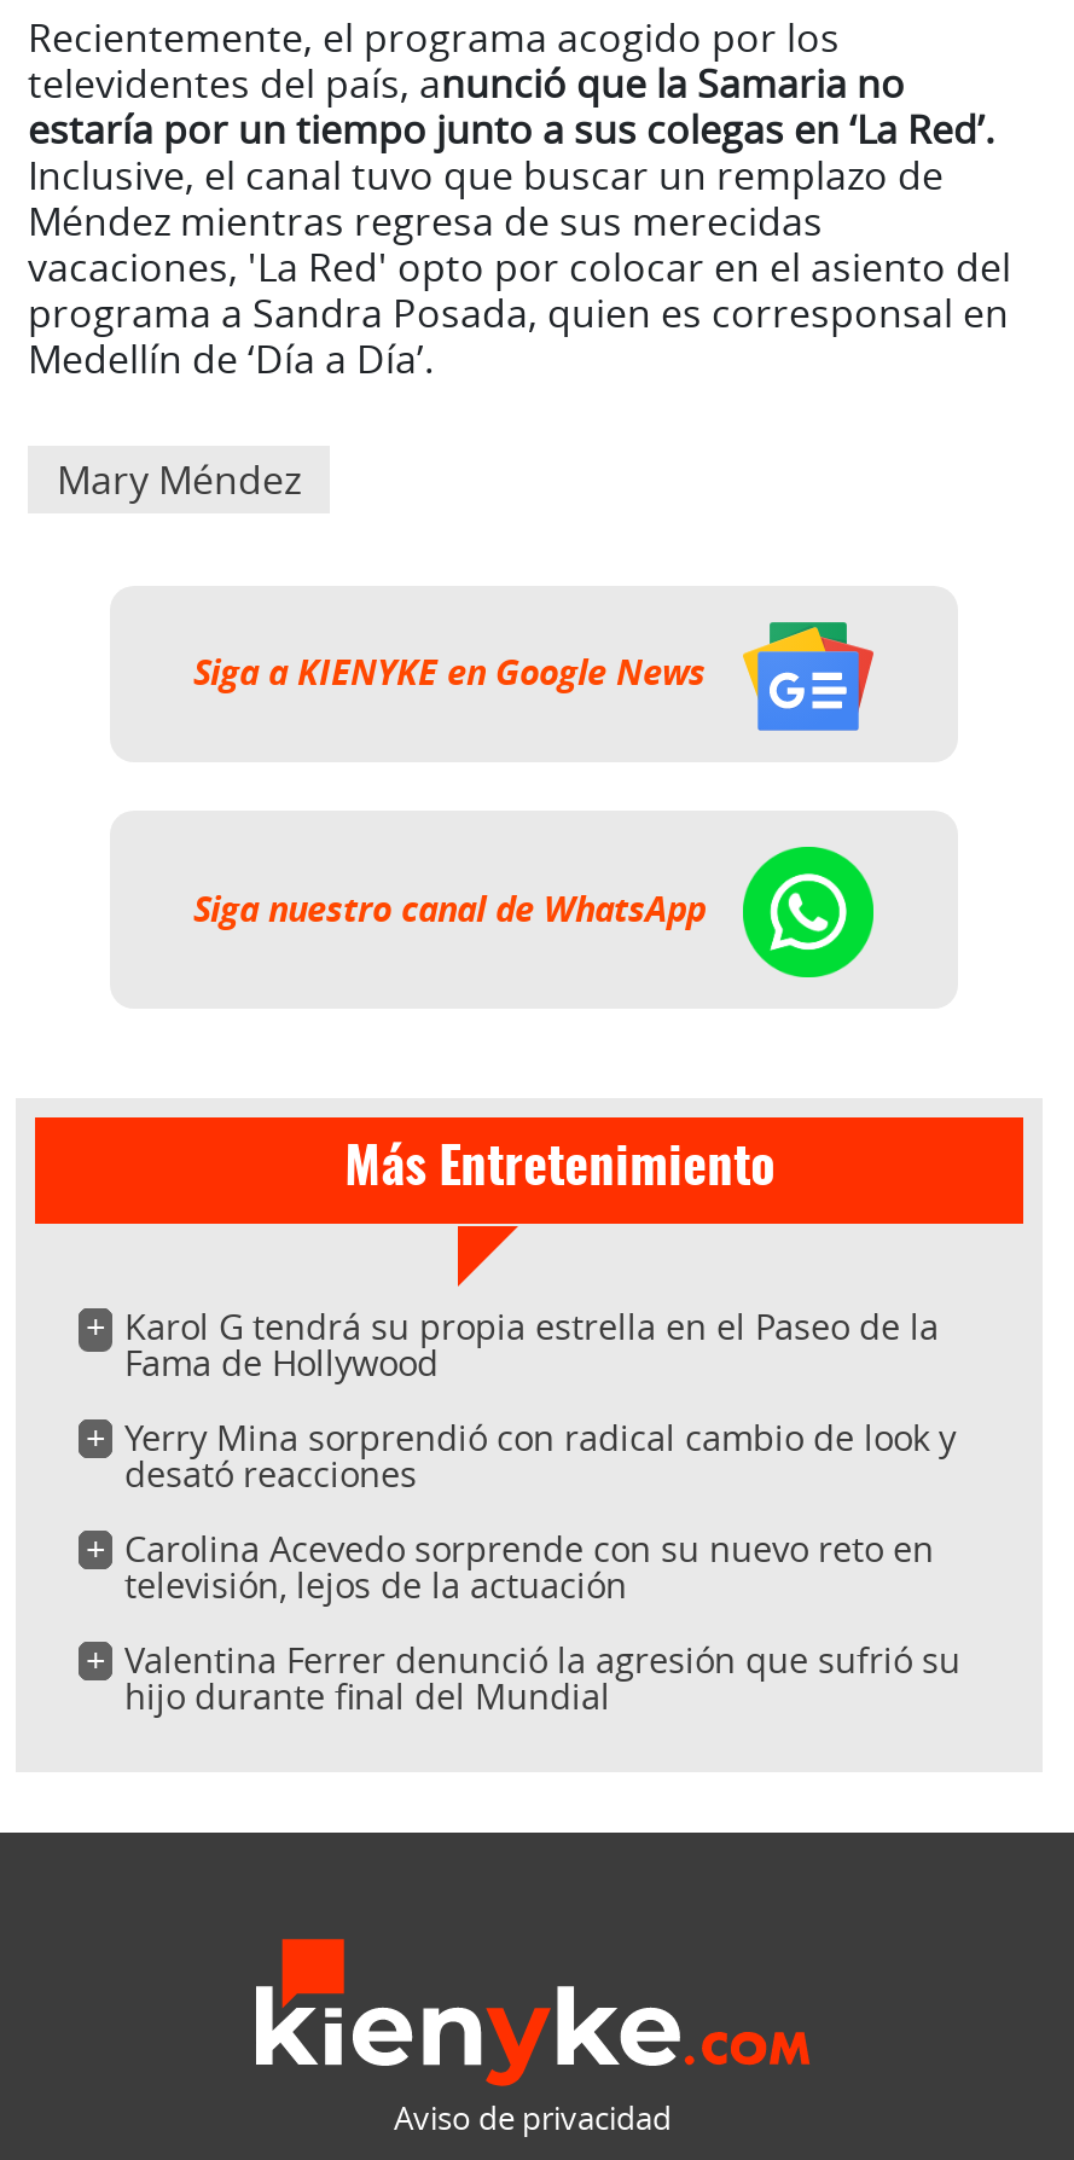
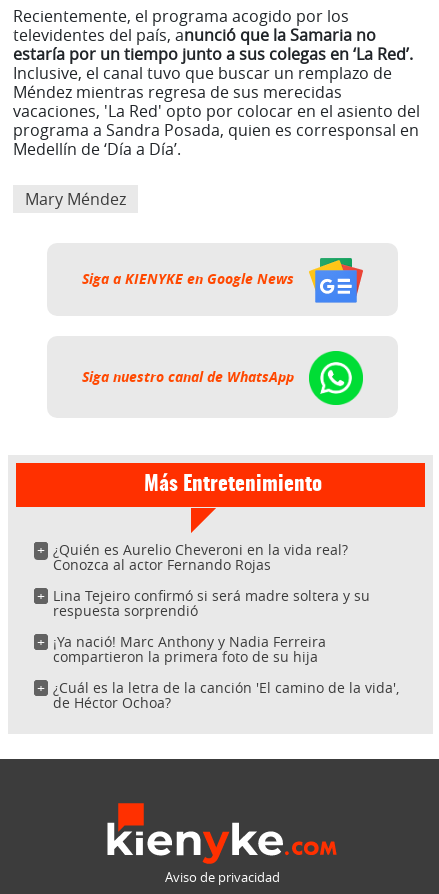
- Karol G tendrá su propia estrella en el Paseo de la
- Fama de Hollywood
+ ¿Quién es Aurelio Cheveroni en la vida real?
+ Conozca al actor Fernando Rojas

- Yerry Mina sorprendió con radical cambio de look y
- desató reacciones
+ Lina Tejeiro confirmó si será madre soltera y su
+ respuesta sorprendió

- Carolina Acevedo sorprende con su nuevo reto en
- televisión, lejos de la actuación
+ ¡Ya nació! Marc Anthony y Nadia Ferreira
+ compartieron la primera foto de su hija

- Valentina Ferrer denunció la agresión que sufrió su
- hijo durante final del Mundial
+ ¿Cuál es la letra de la canción 'El camino de la vida',
+ de Héctor Ochoa?
